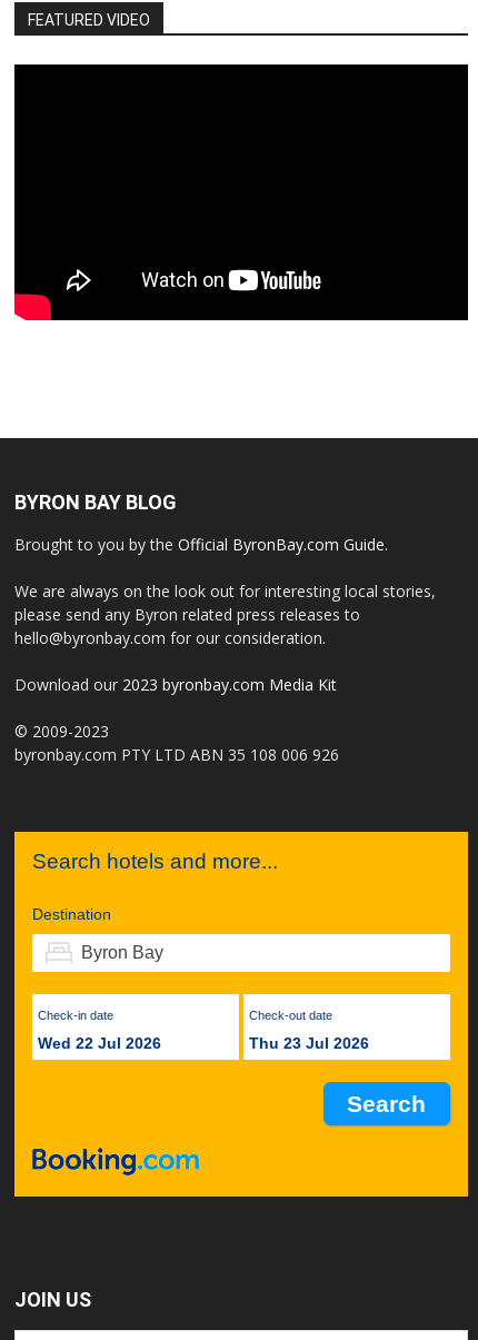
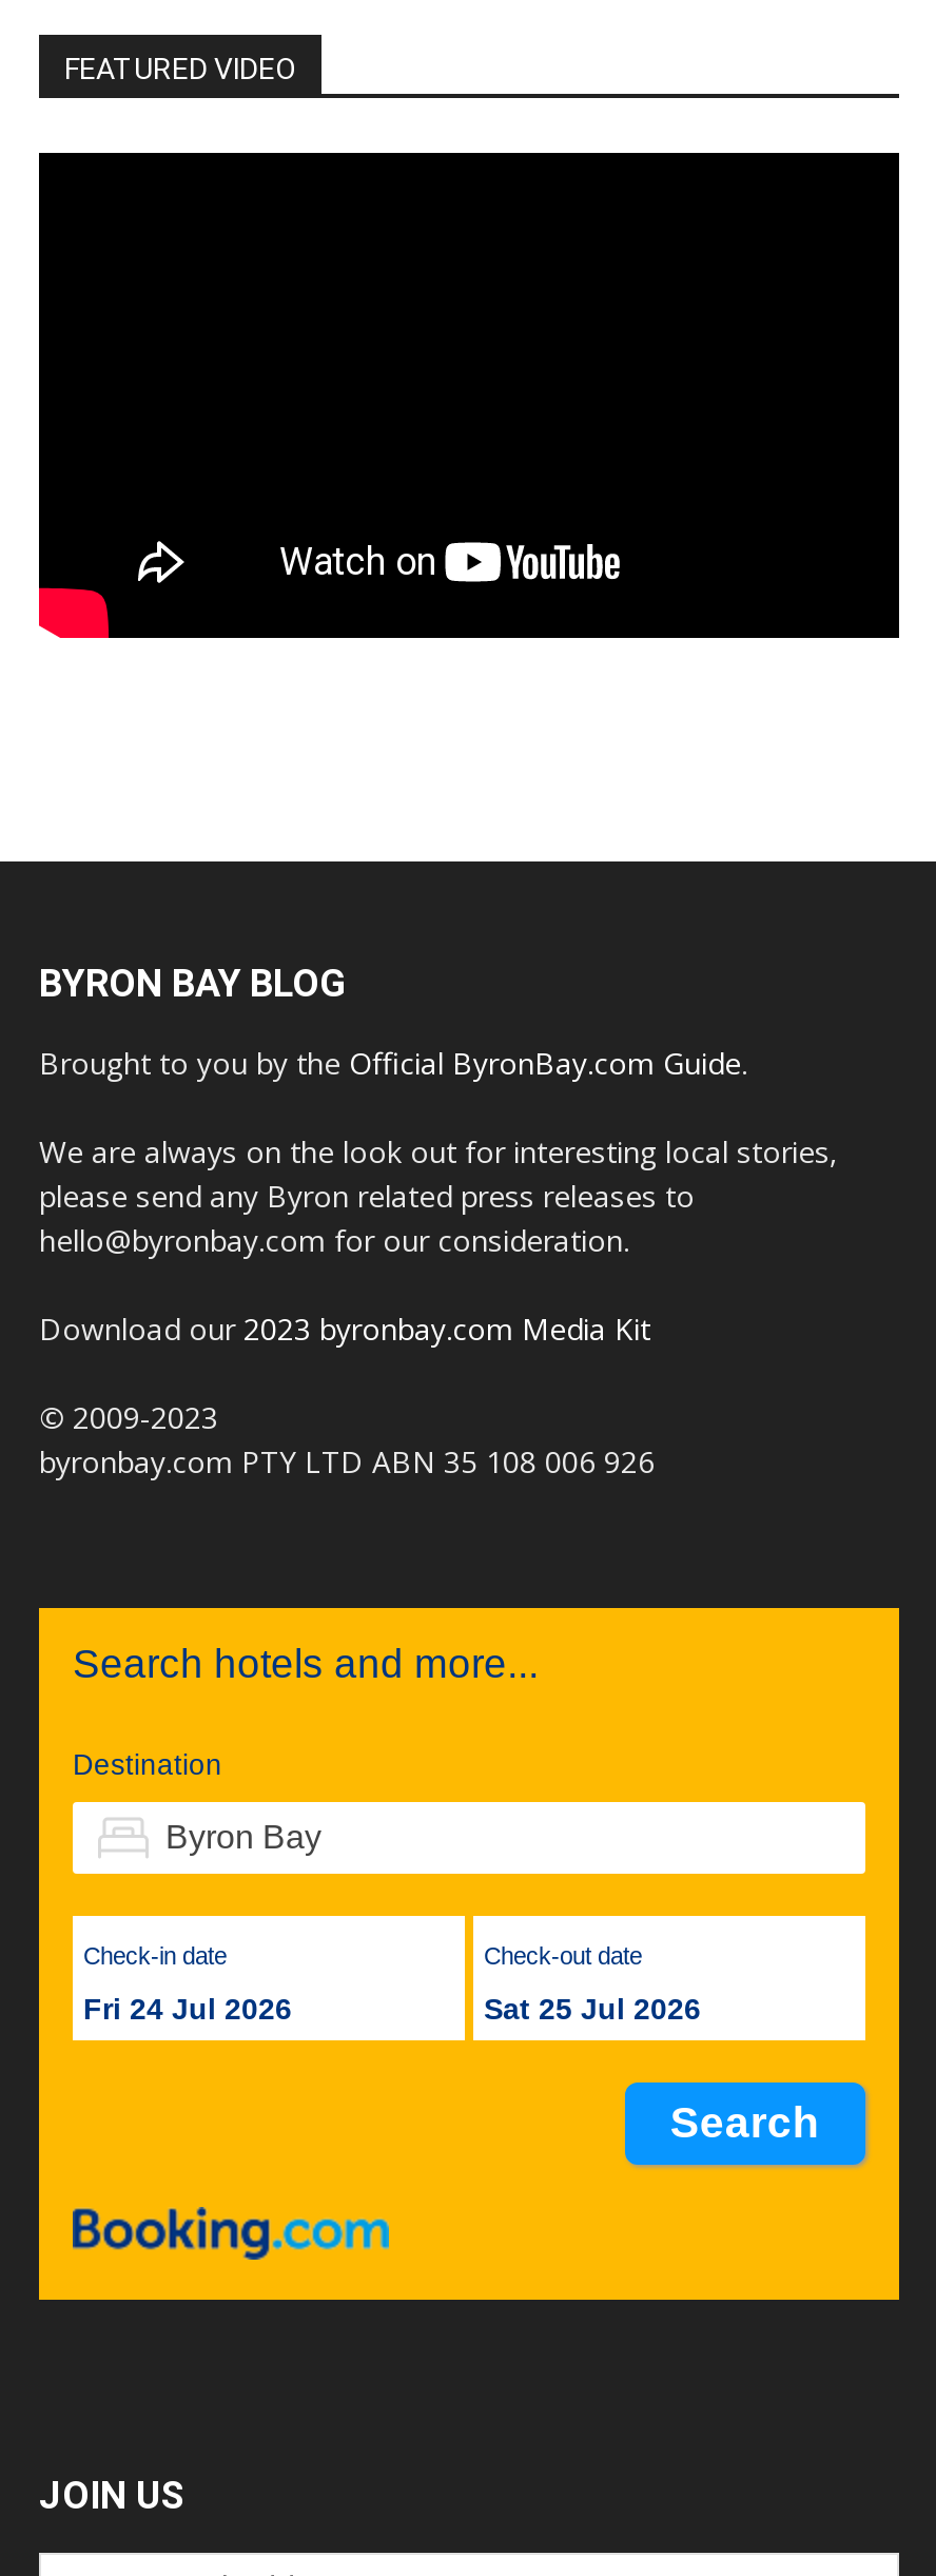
- Wed 22 Jul 2026
+ Fri 24 Jul 2026

- Thu 23 Jul 2026
+ Sat 25 Jul 2026
